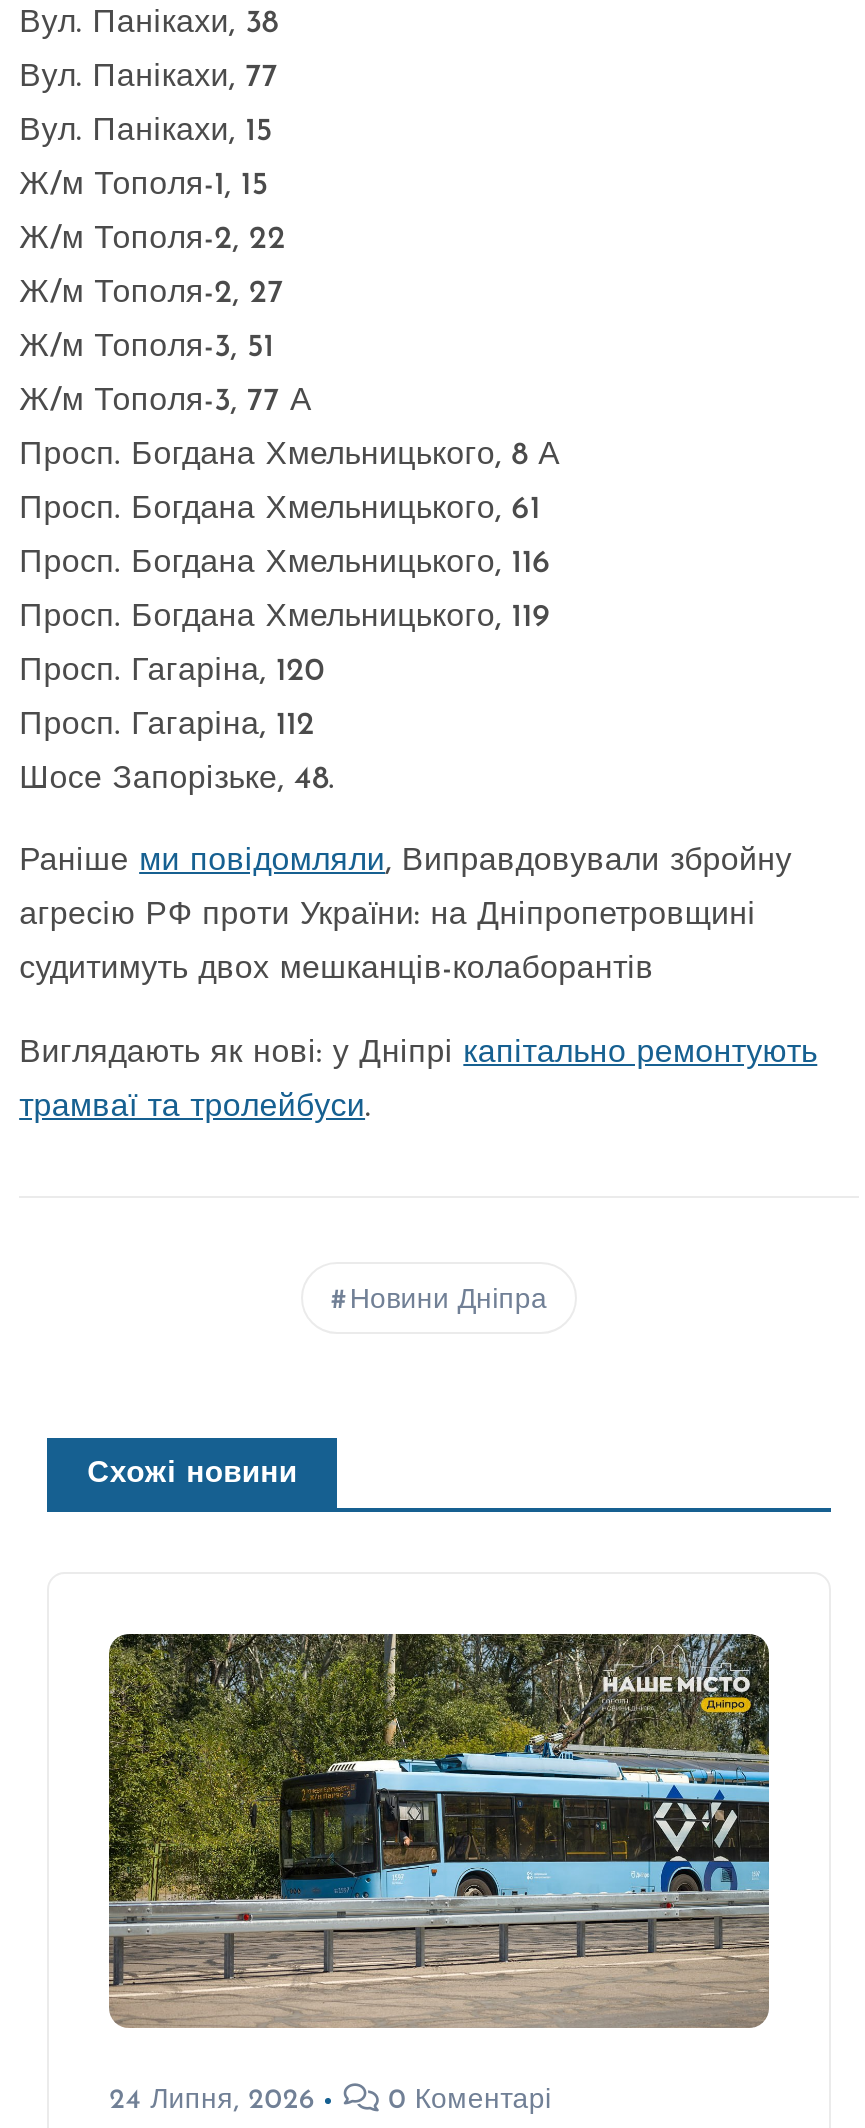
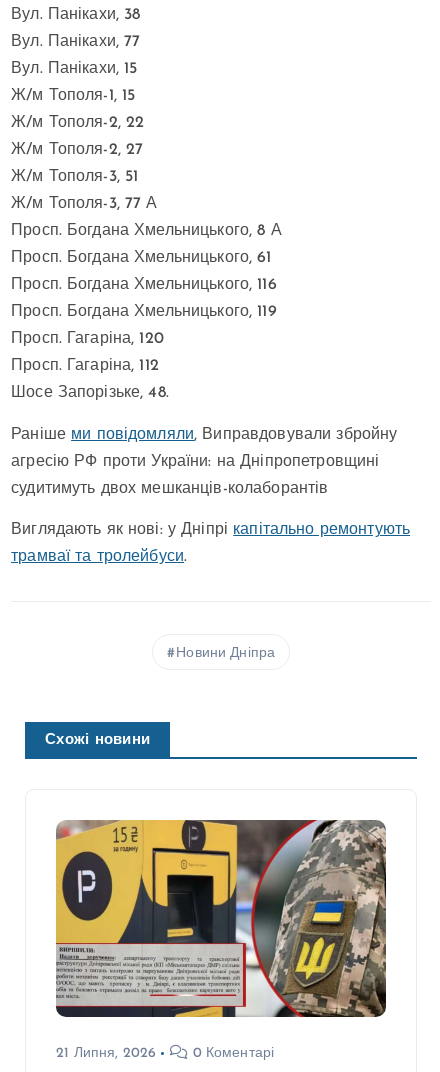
- [image]
- 24 Липня, 2026
+ [image]
+ 21 Липня, 2026
